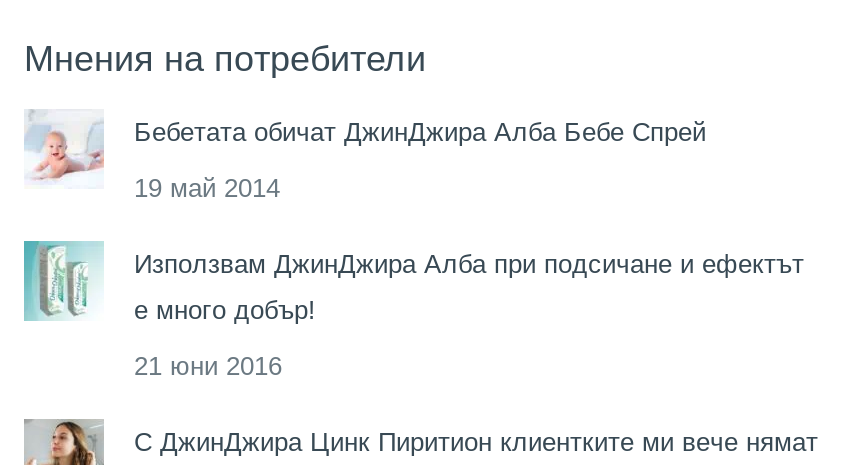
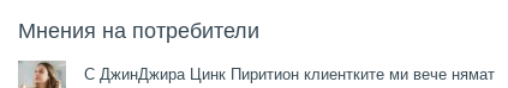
- [image]
- Бебетата обичат ДжинДжира Алба Бебе Спрей
- 19 май 2014
- Използвам ДжинДжира Алба при подсичане и ефектът
- е много добър!
- 21 юни 2016

- [image]
